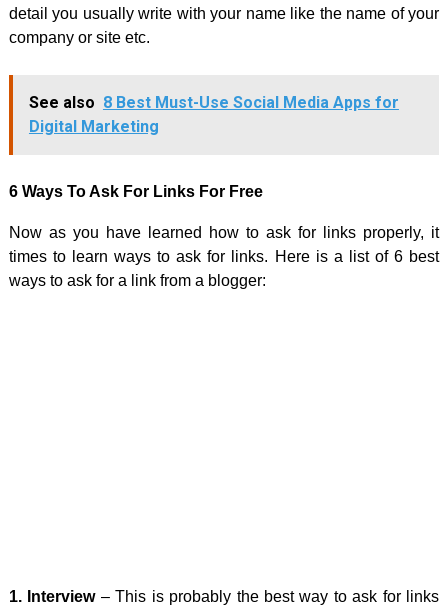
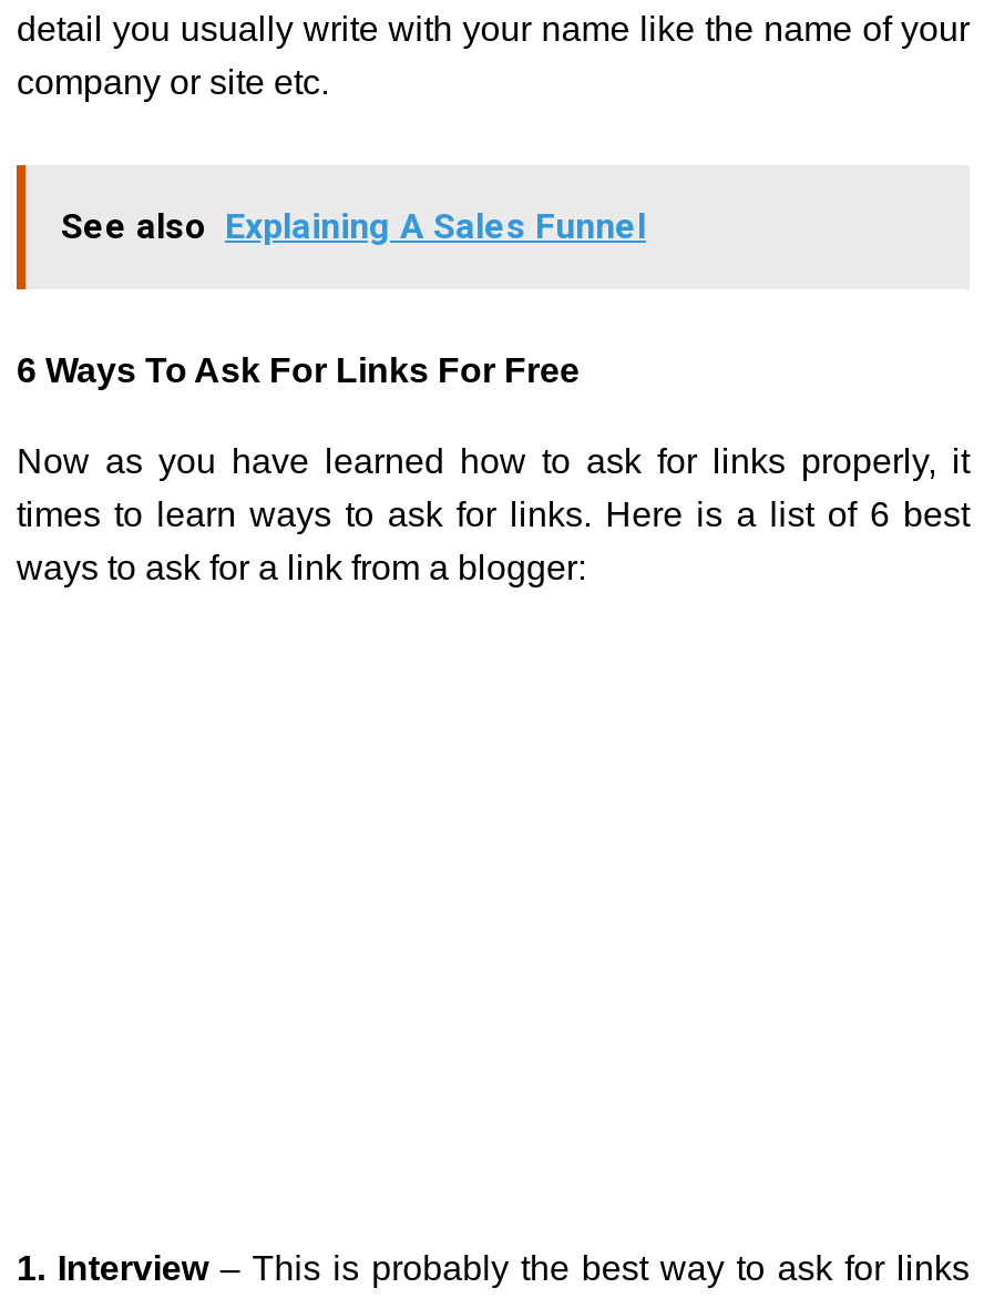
- See also 8 Best Must-Use Social Media Apps for
- Digital Marketing
+ See also Explaining A Sales Funnel
